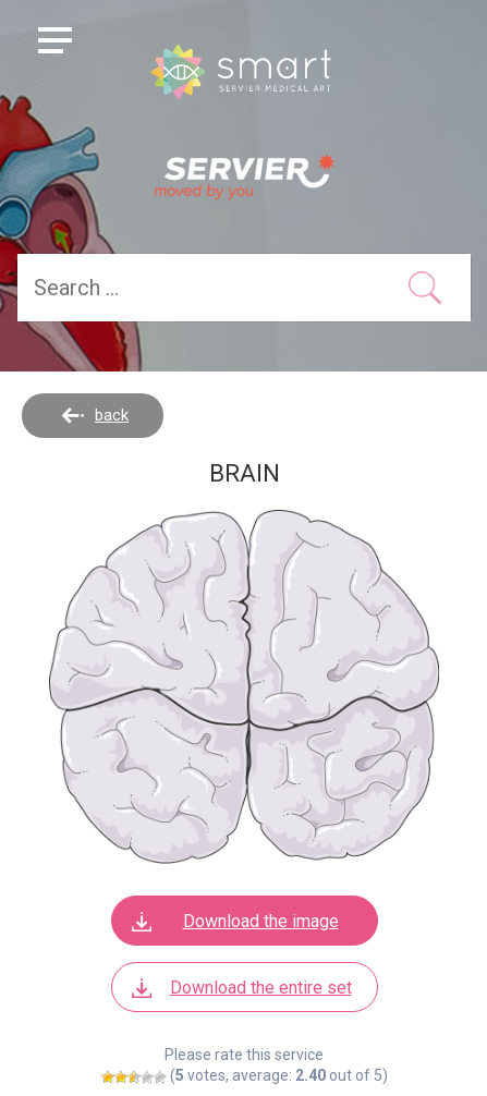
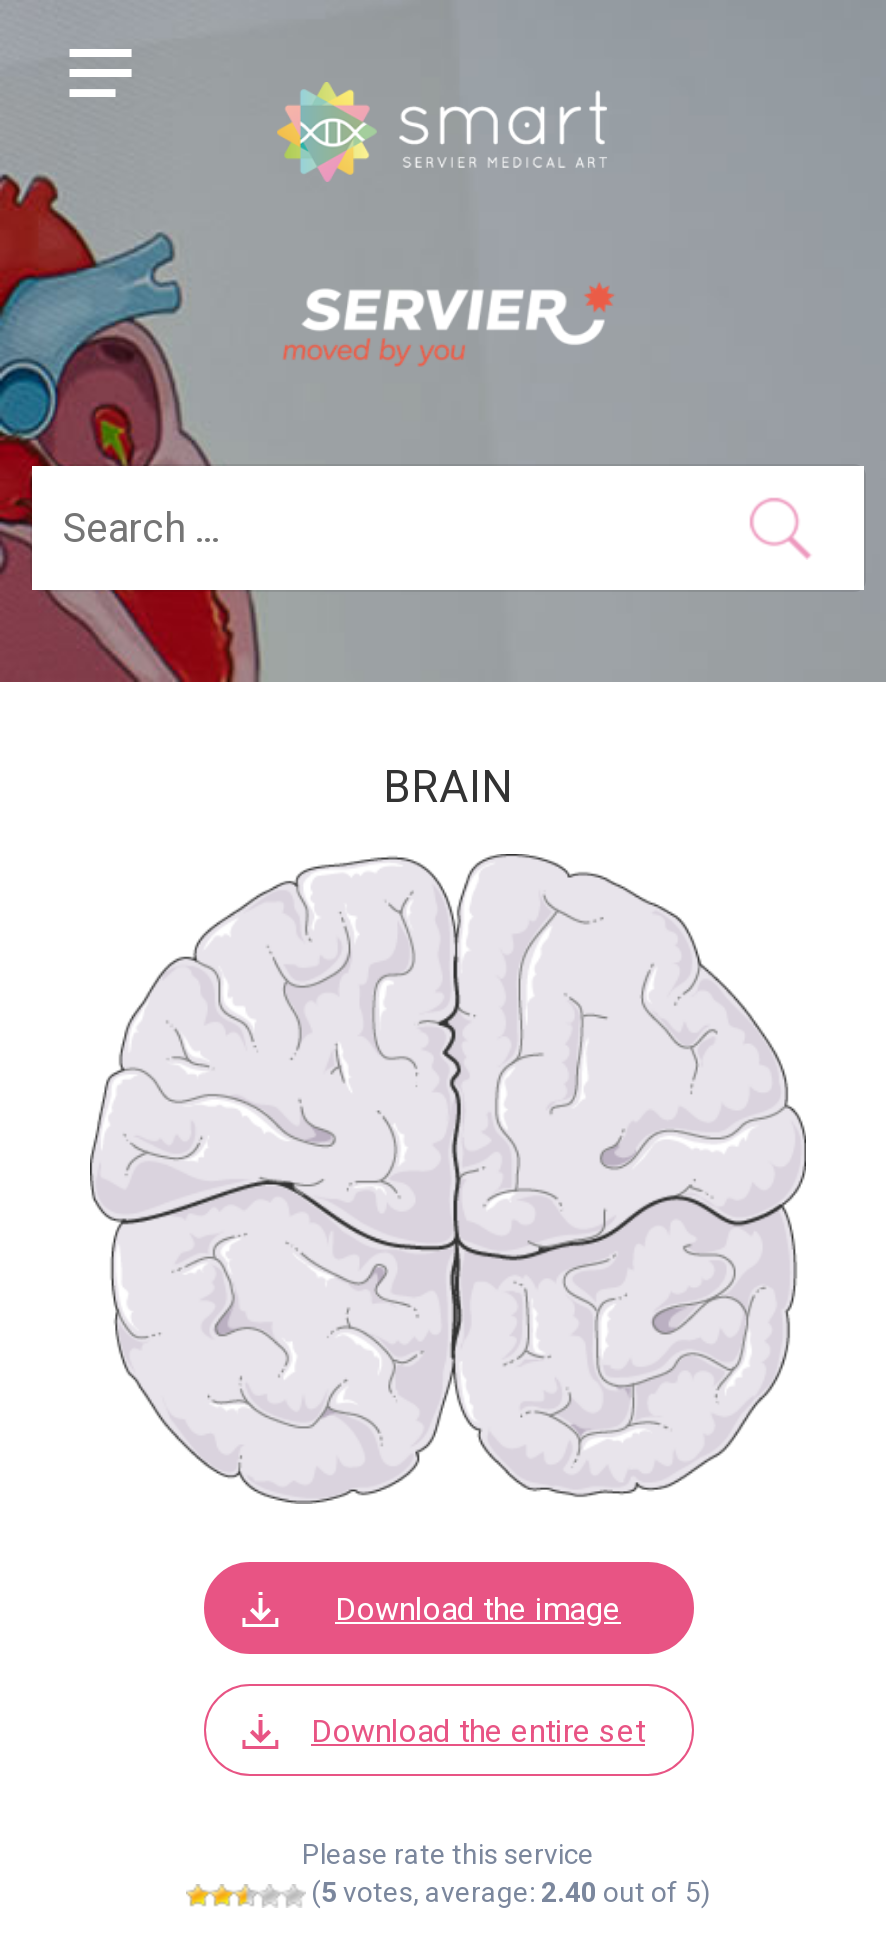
- back
